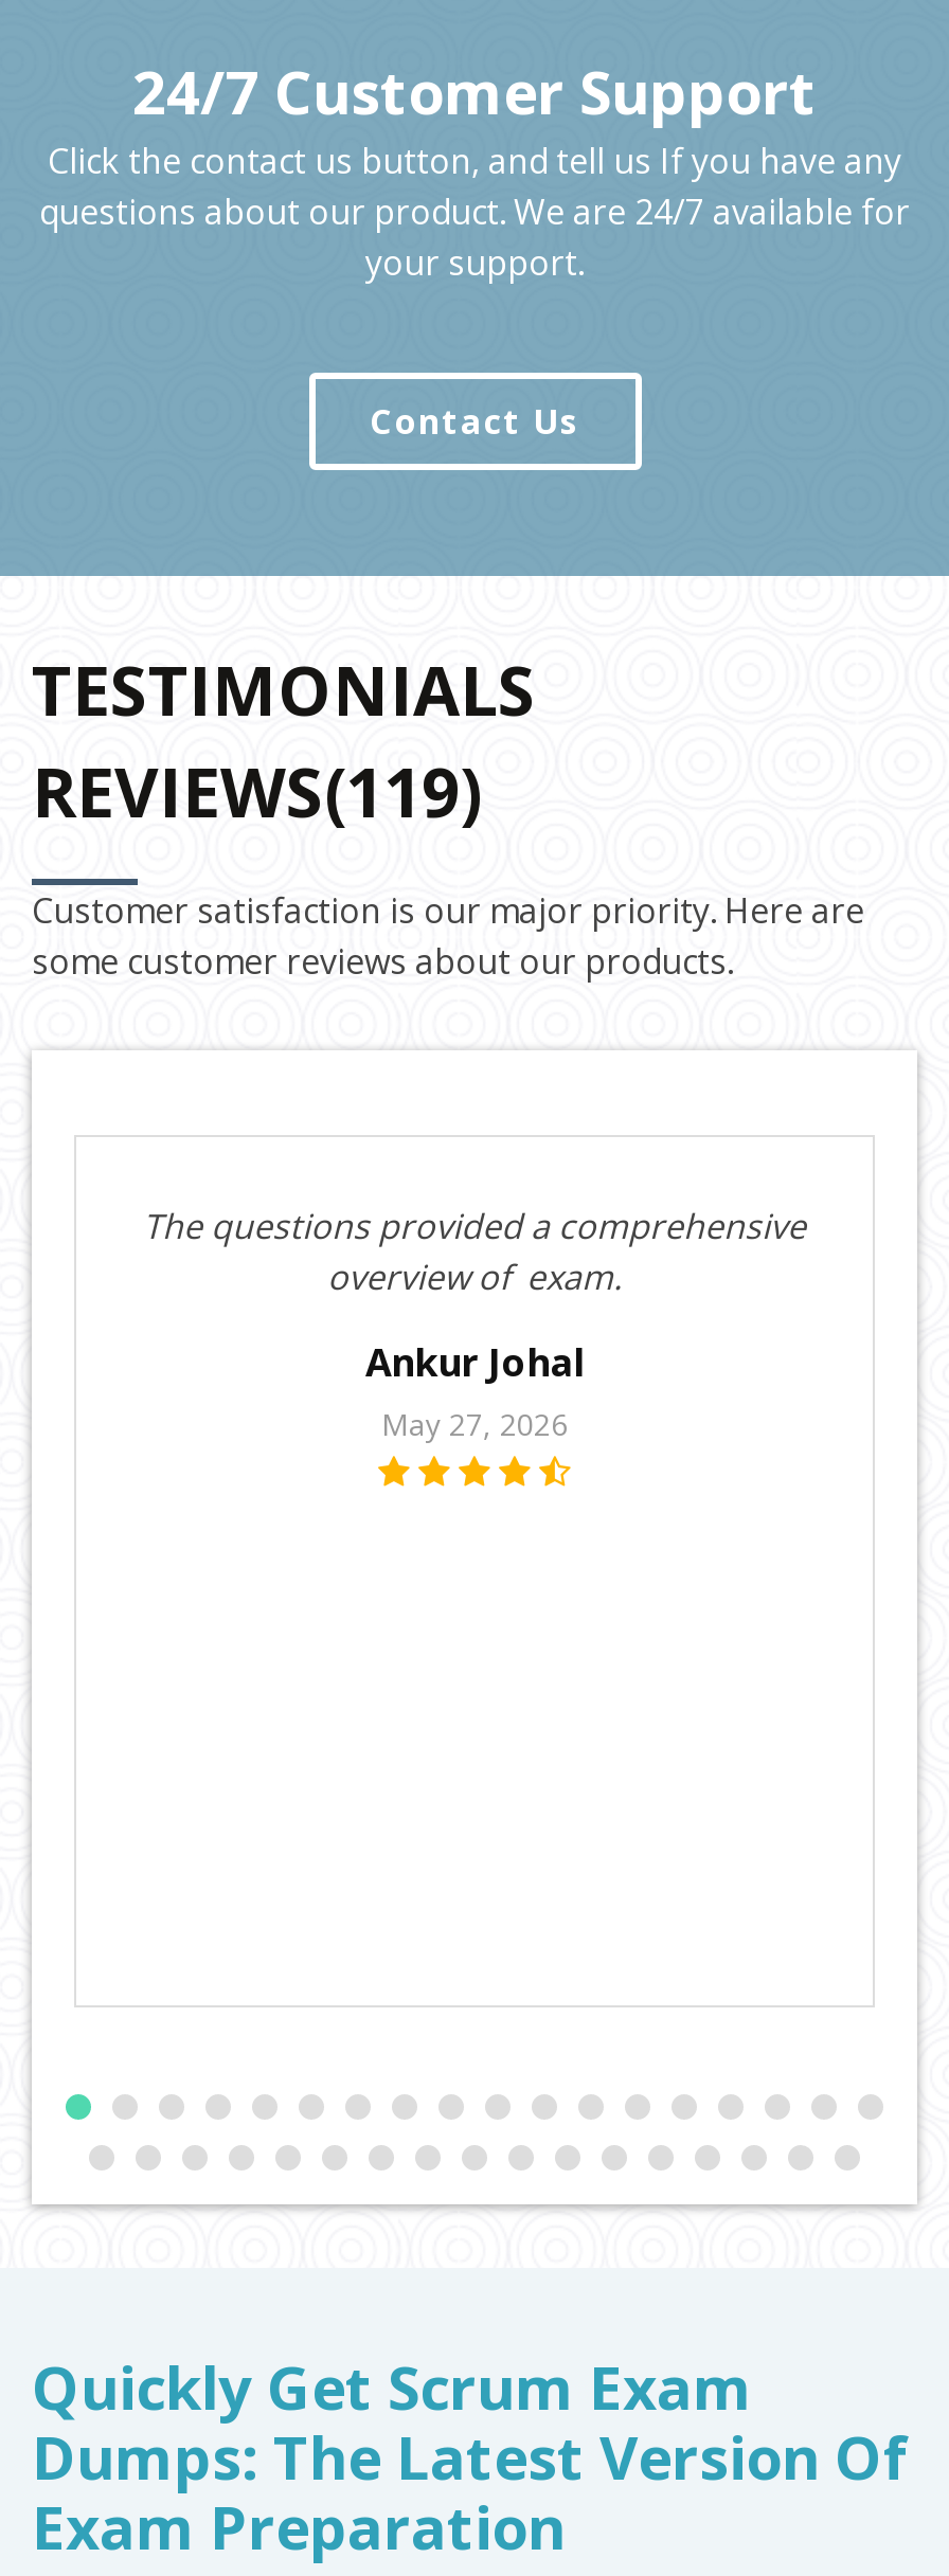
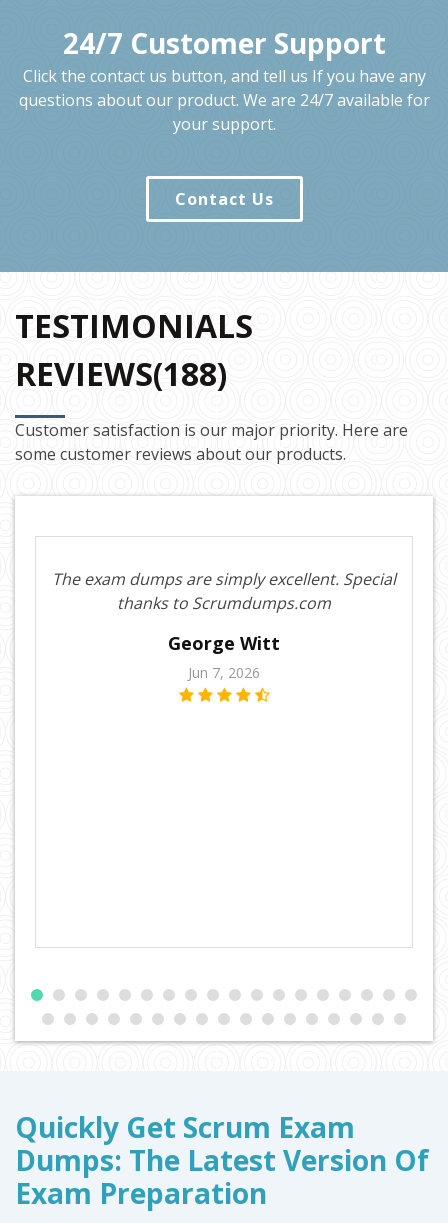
- REVIEWS(119)
+ REVIEWS(188)

- The questions provided a comprehensive
- overview of exam.
+ The exam dumps are simply excellent. Special
+ thanks to Scrumdumps.com

- Ankur Johal
- May 27, 2026
+ George Witt
+ Jun 7, 2026
